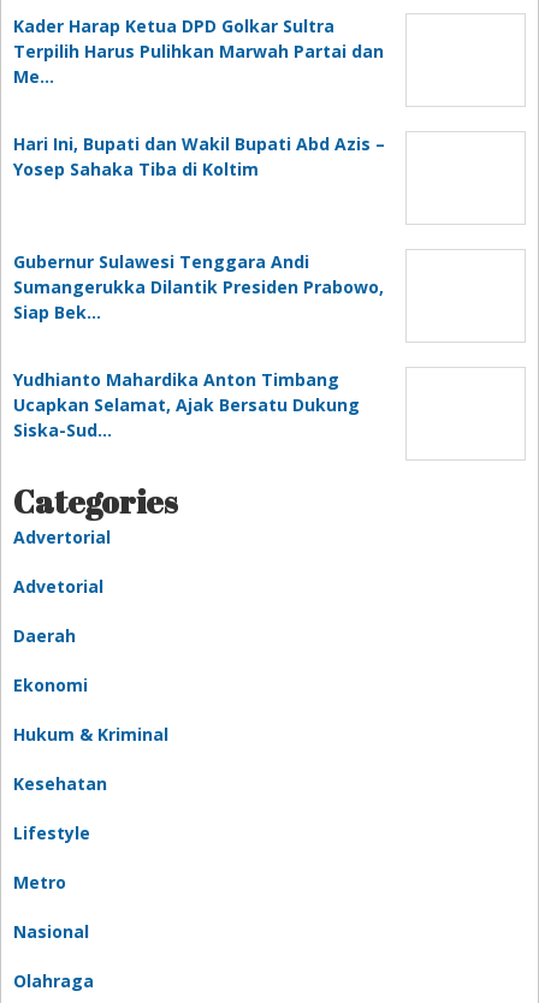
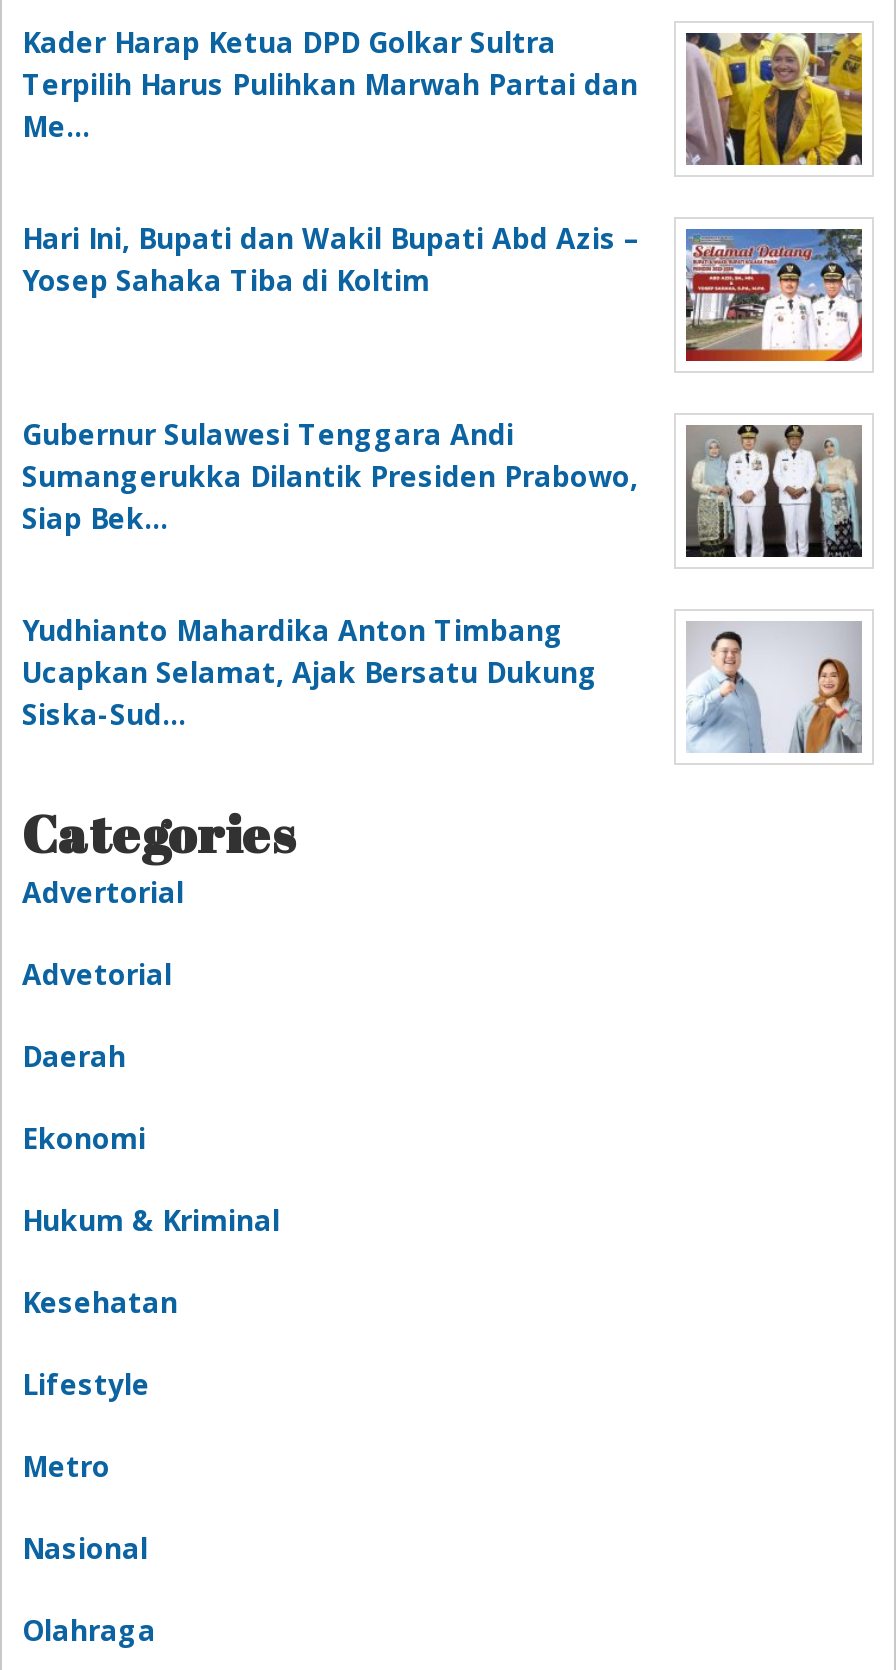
+ [image]

+ [image]

+ [image]

+ [image]
